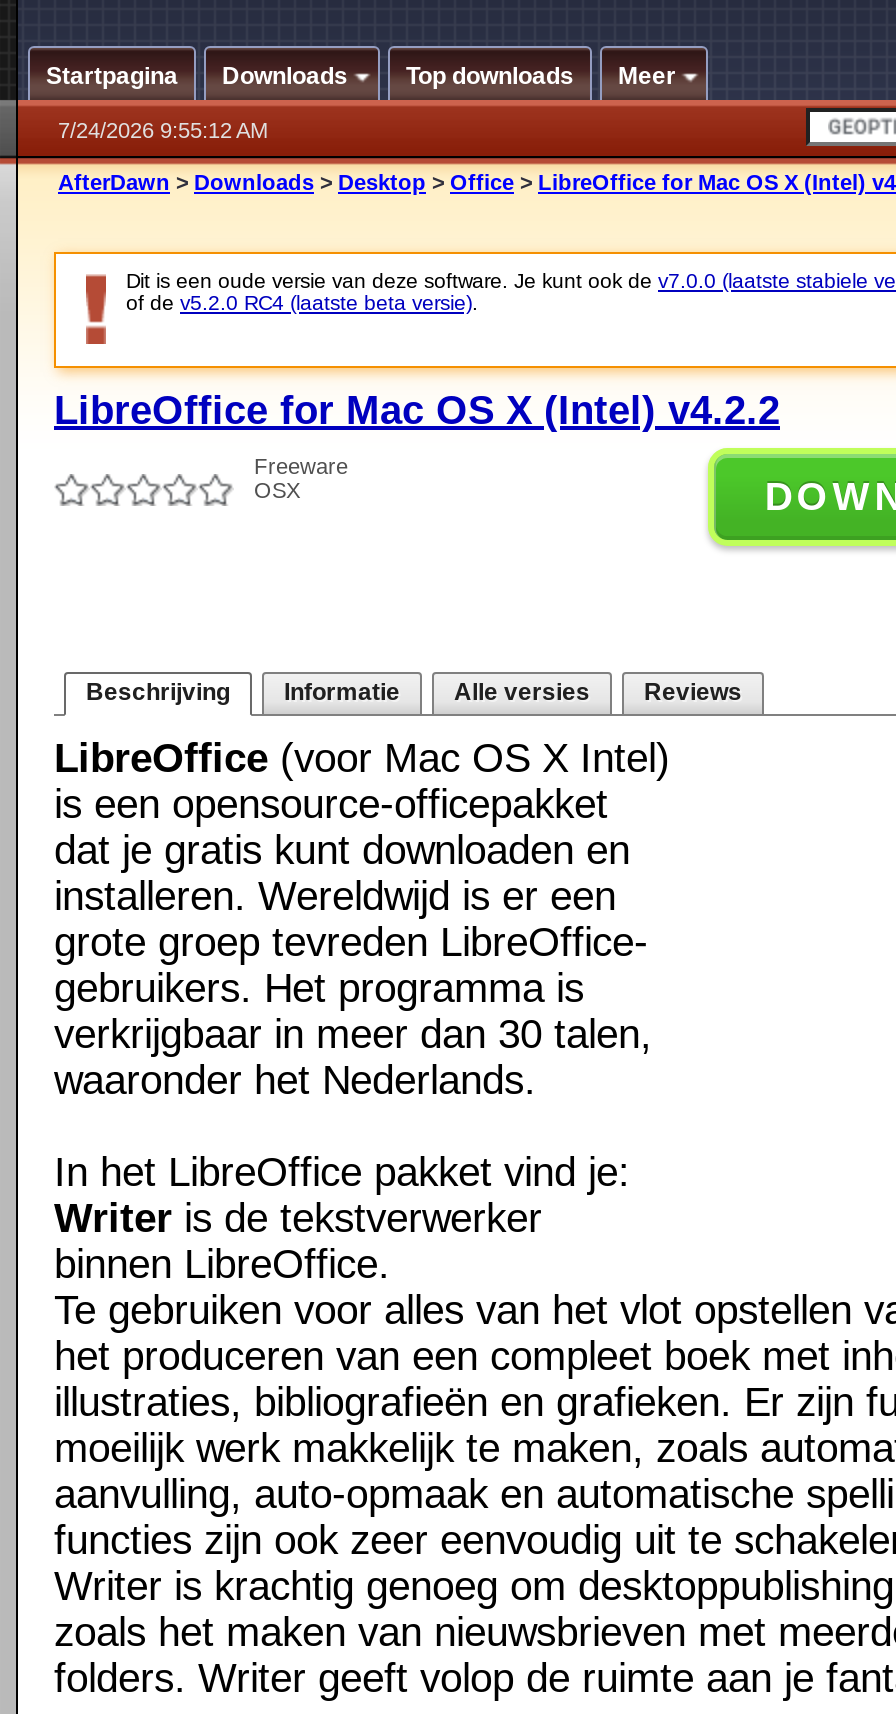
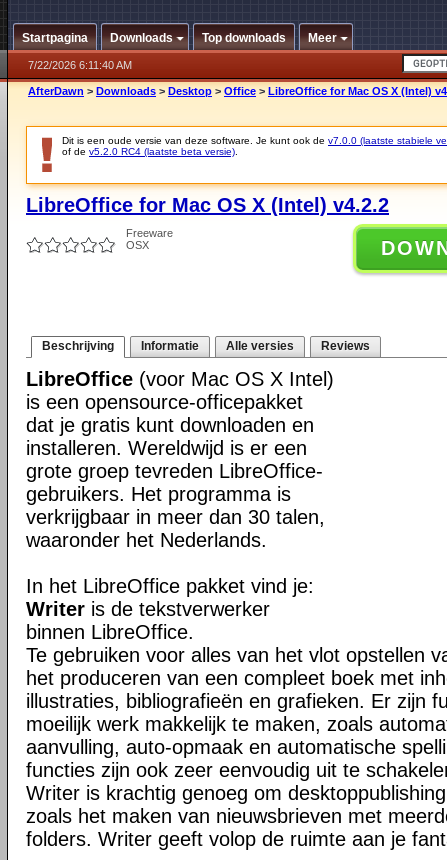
- 7/24/2026 9:55:12 AM
+ 7/22/2026 6:11:40 AM
